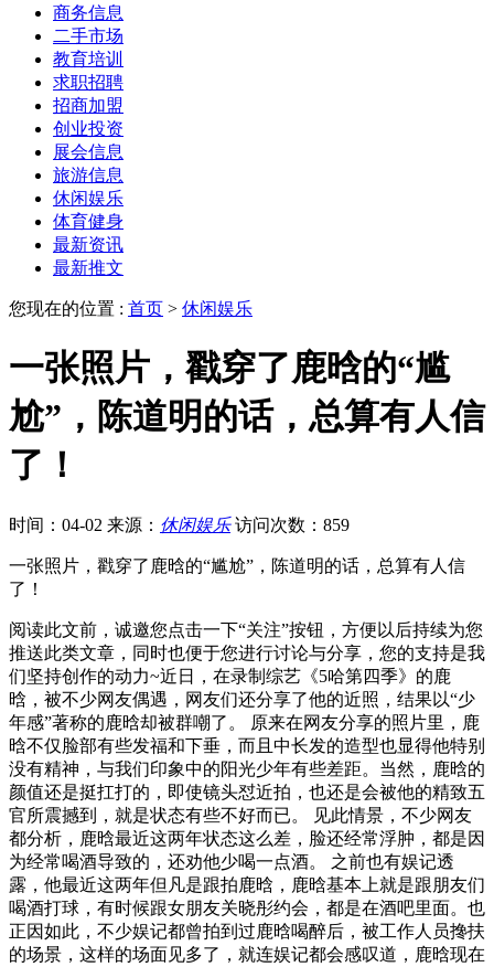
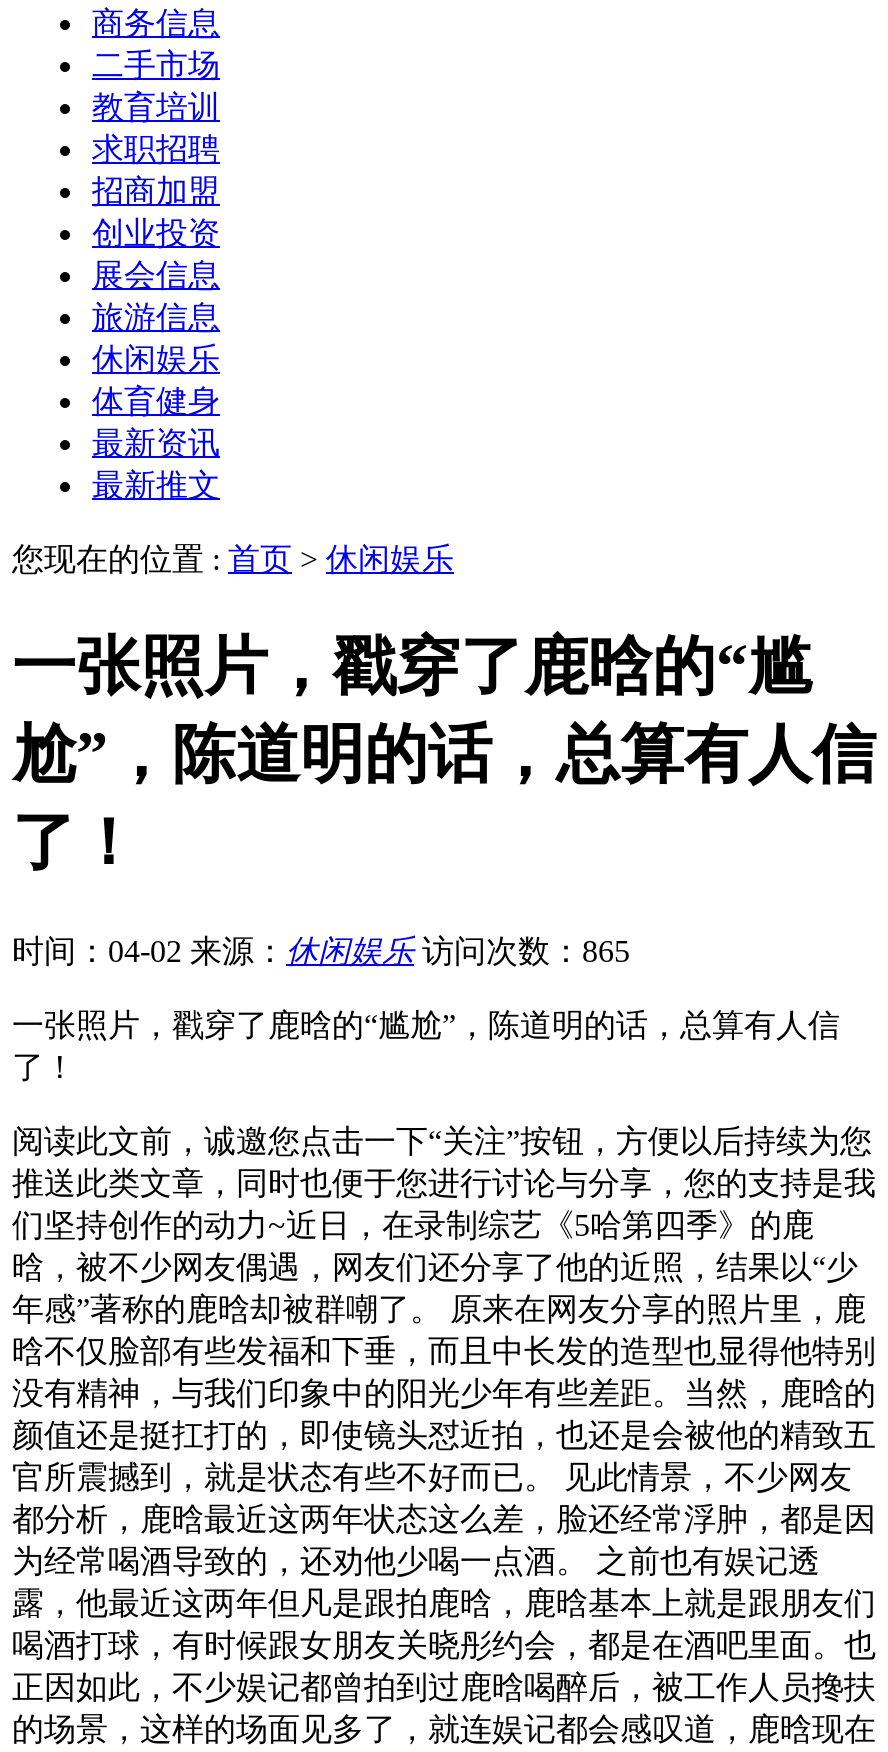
- 时间：04-02 来源：休闲娱乐 访问次数：859
+ 时间：04-02 来源：休闲娱乐 访问次数：865
